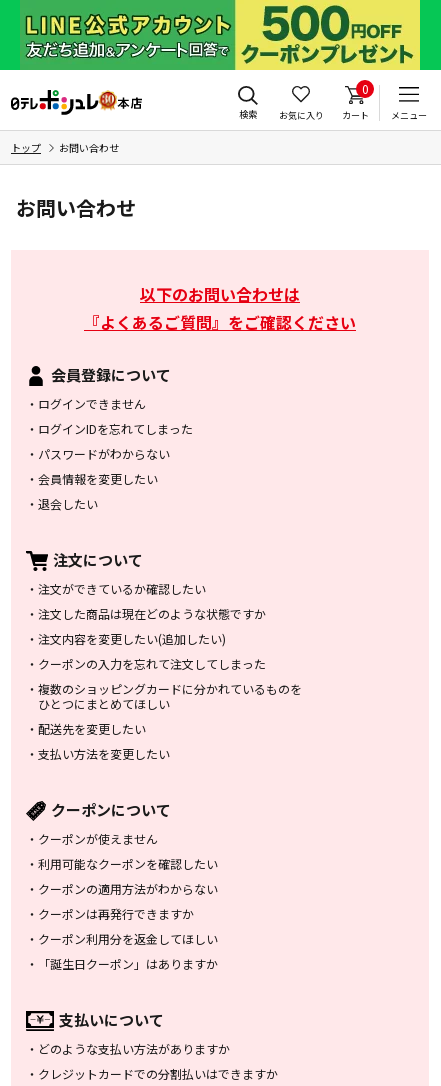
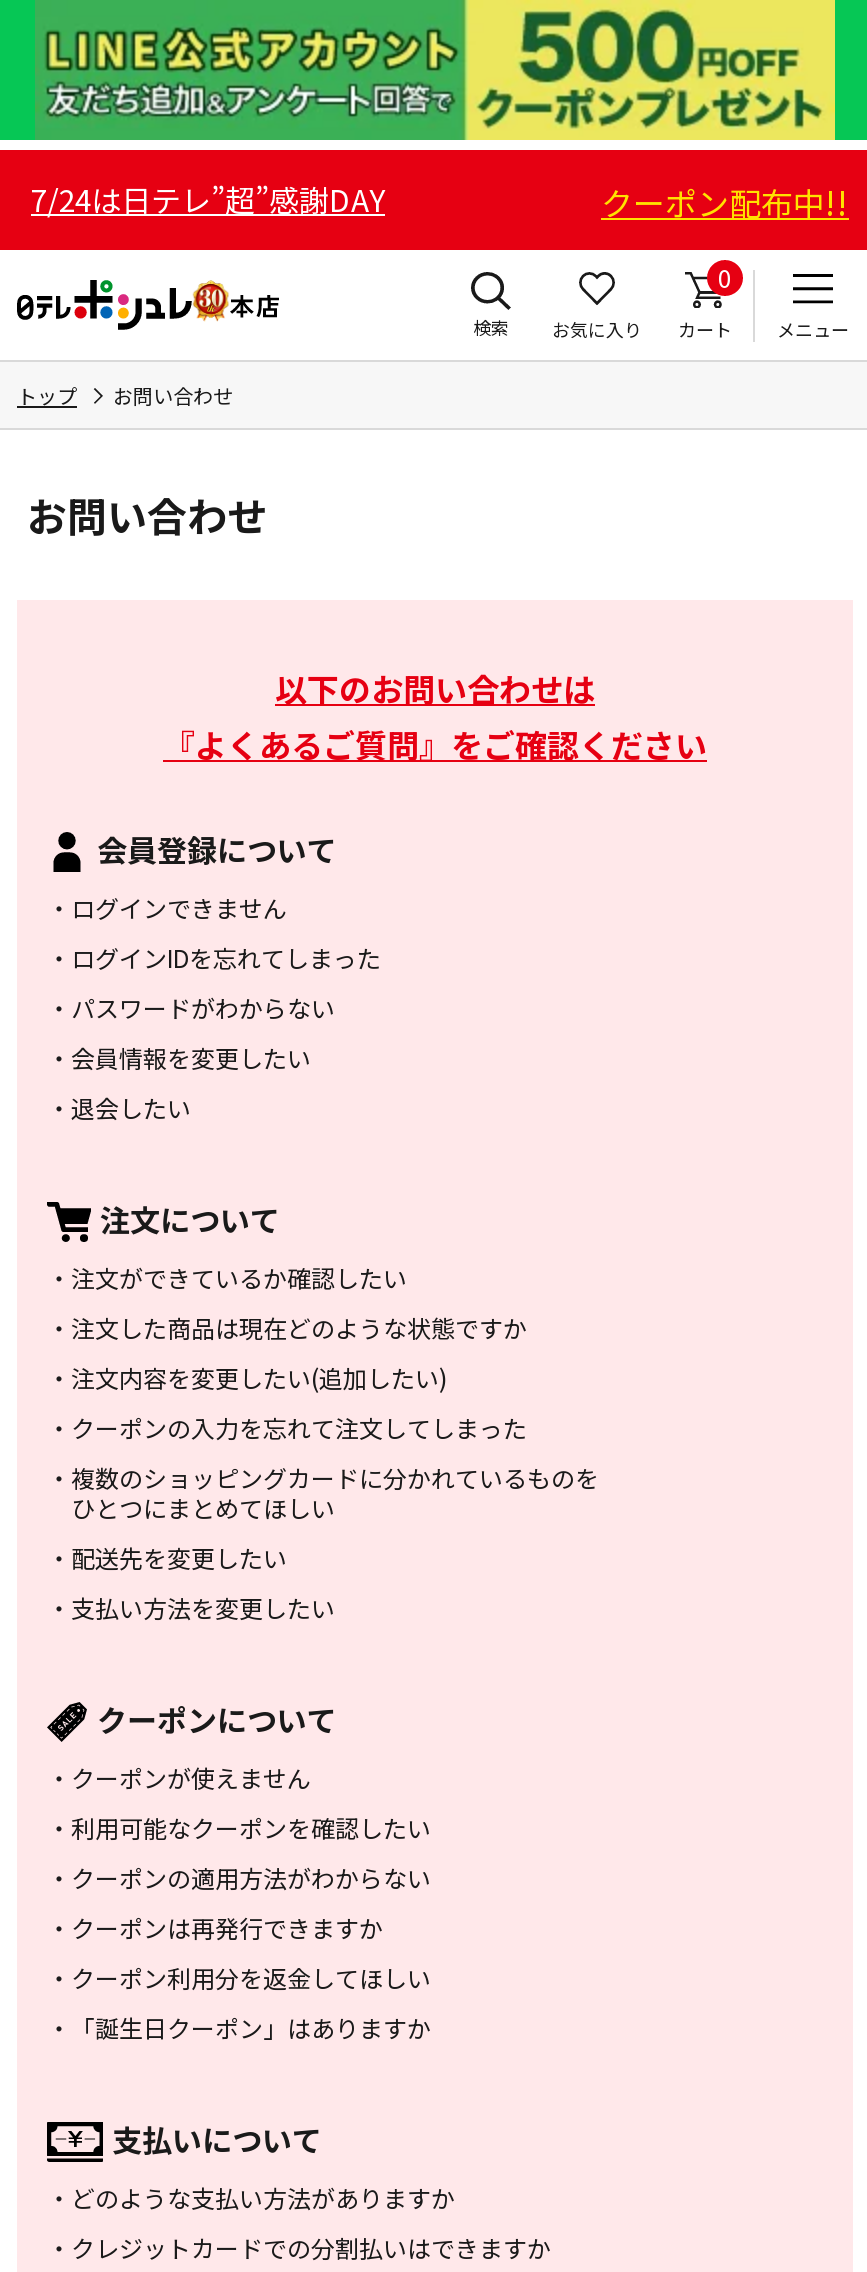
+ 7/24は日テレ”超”感謝DAY
+ クーポン配布中!!
